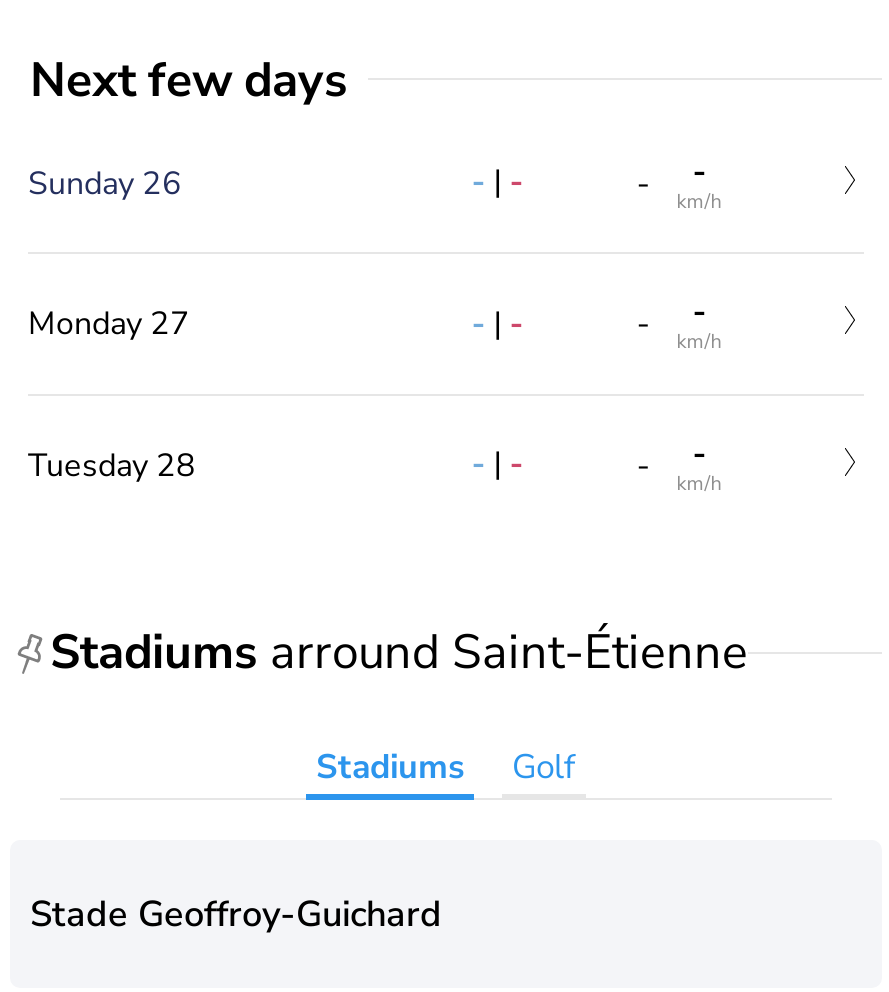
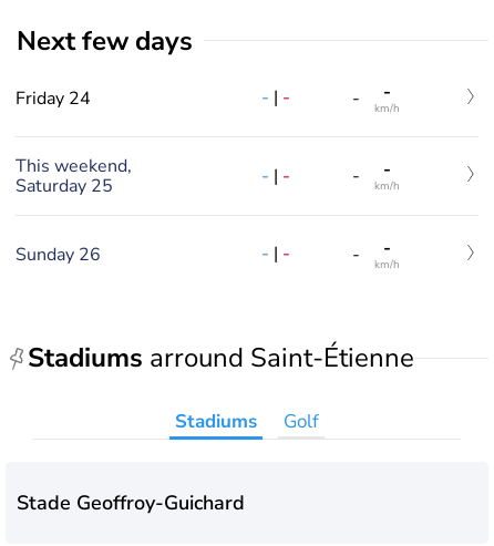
- Sunday 26
+ Friday 24

- Monday 27
+ This weekend,
+ Saturday 25

- Tuesday 28
+ Sunday 26
